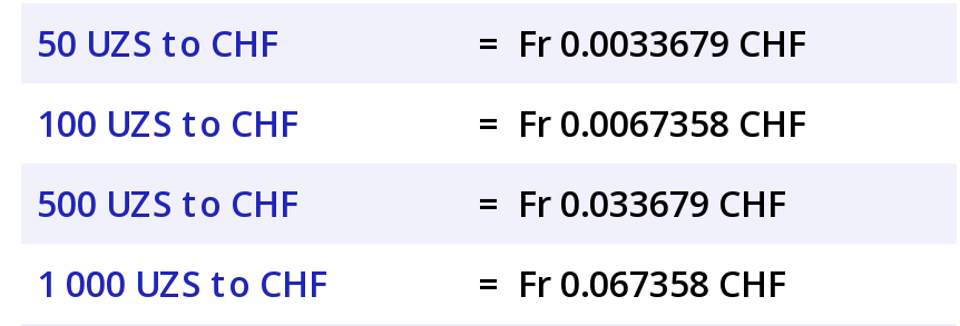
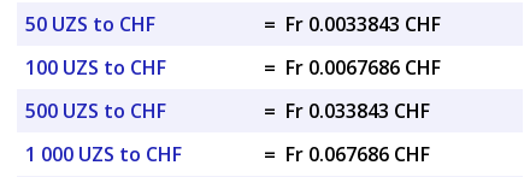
- = Fr 0.0033679 CHF
+ = Fr 0.0033843 CHF

- = Fr 0.0067358 CHF
+ = Fr 0.0067686 CHF

- = Fr 0.033679 CHF
+ = Fr 0.033843 CHF

- = Fr 0.067358 CHF
+ = Fr 0.067686 CHF
